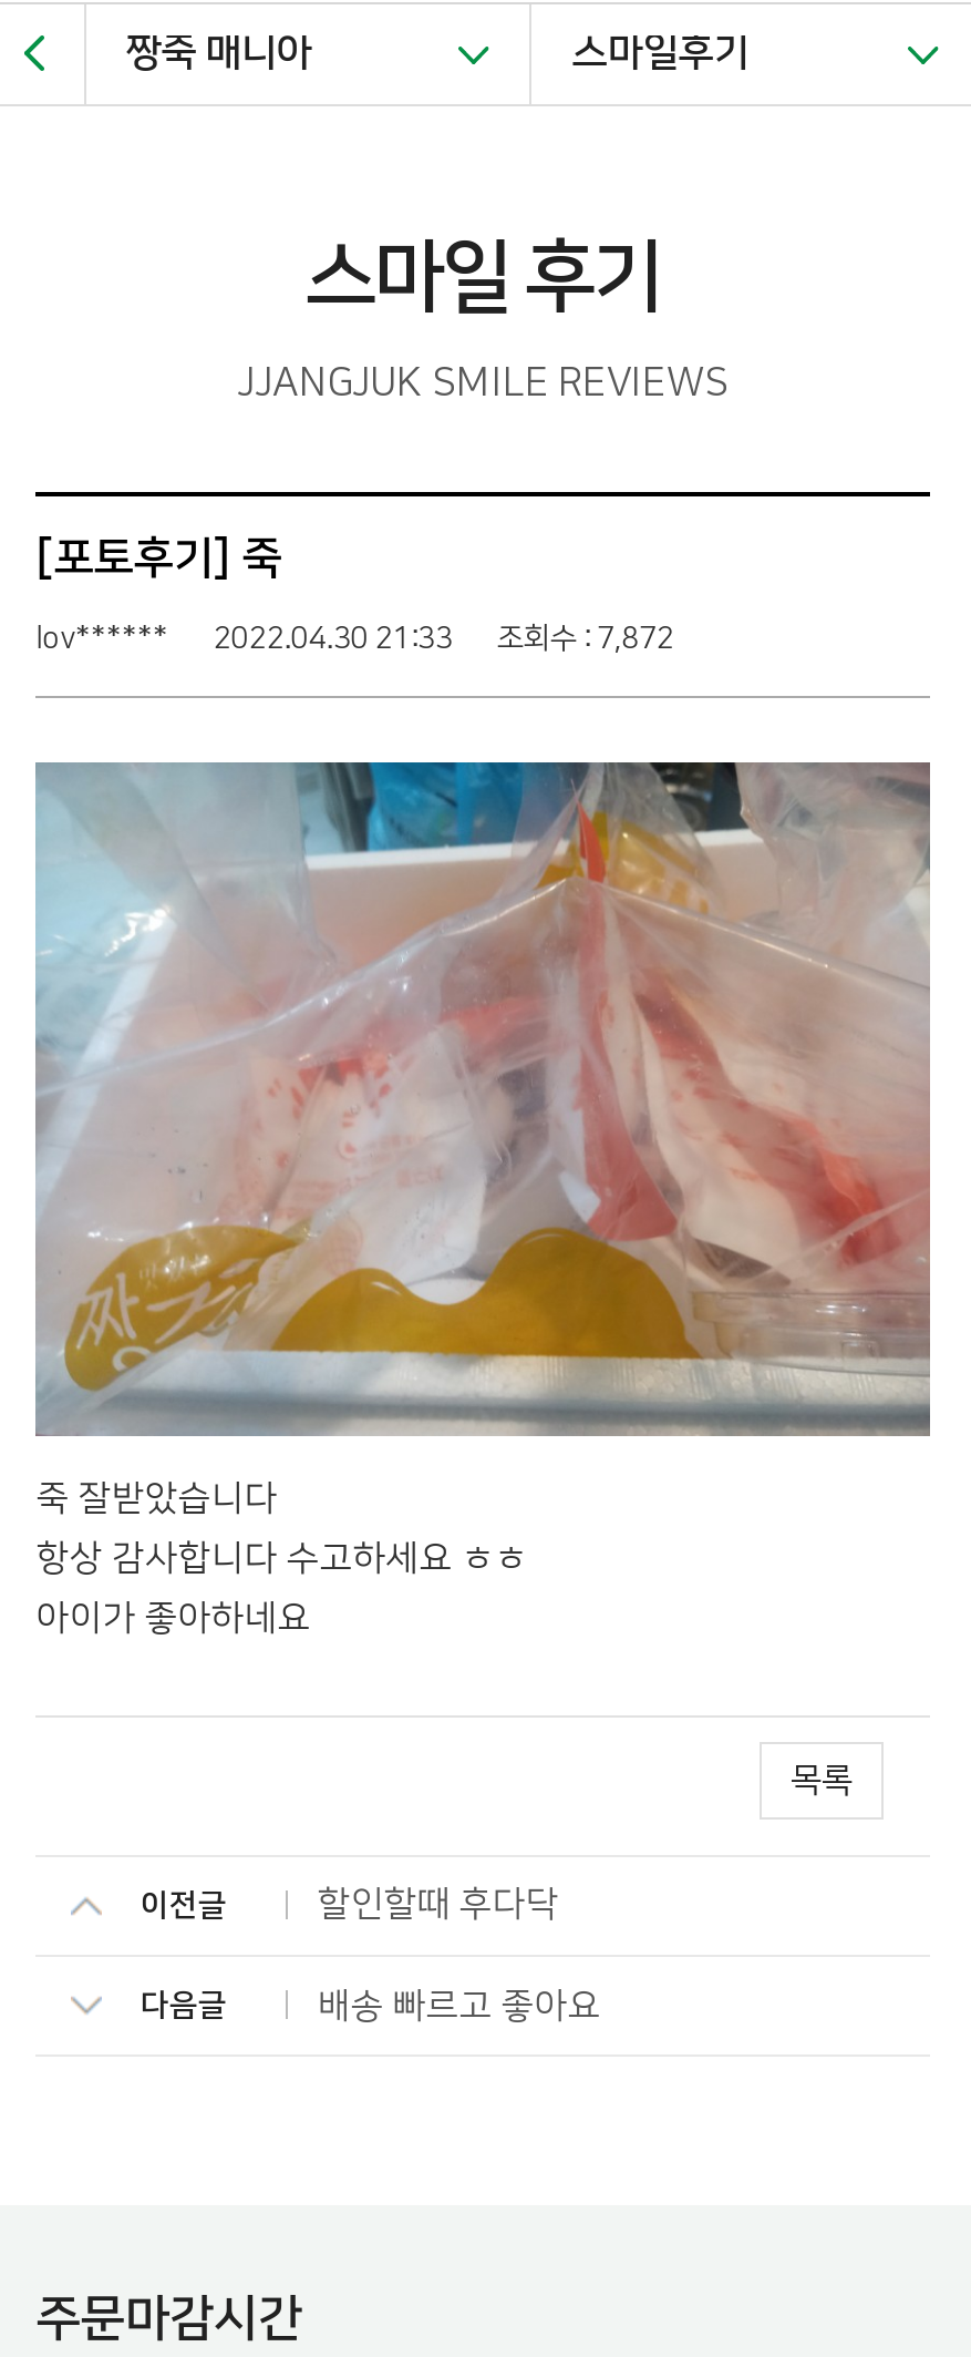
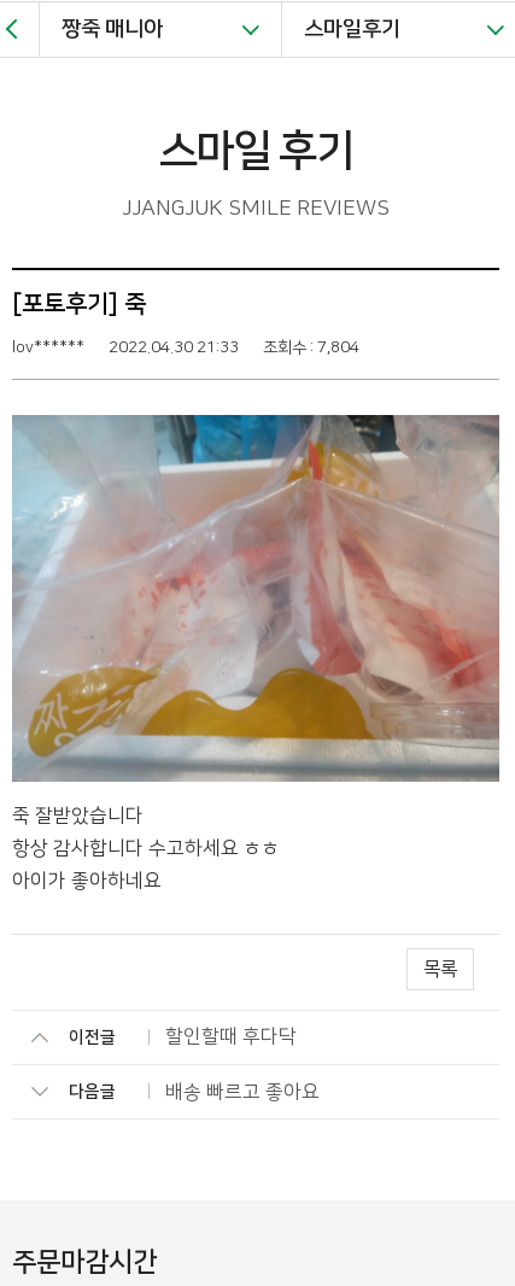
- 조회수 : 7,872
+ 조회수 : 7,804
